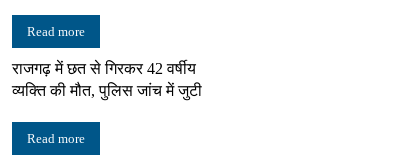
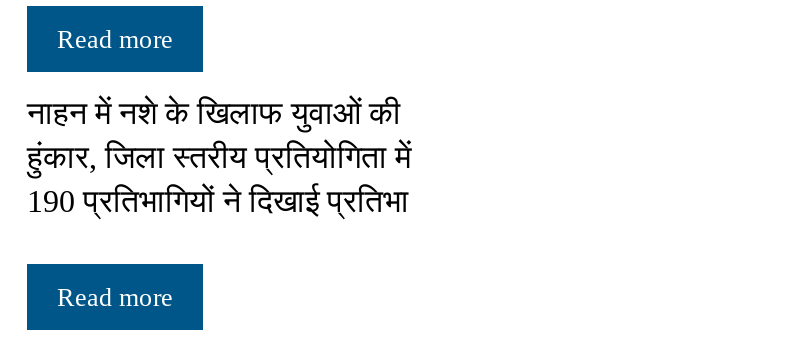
- राजगढ़ में छत से गिरकर 42 वर्षीय
- व्यक्ति की मौत, पुलिस जांच में जुटी
+ नाहन में नशे के खिलाफ युवाओं की
+ हुंकार, जिला स्तरीय प्रतियोगिता में
+ 190 प्रतिभागियों ने दिखाई प्रतिभा
